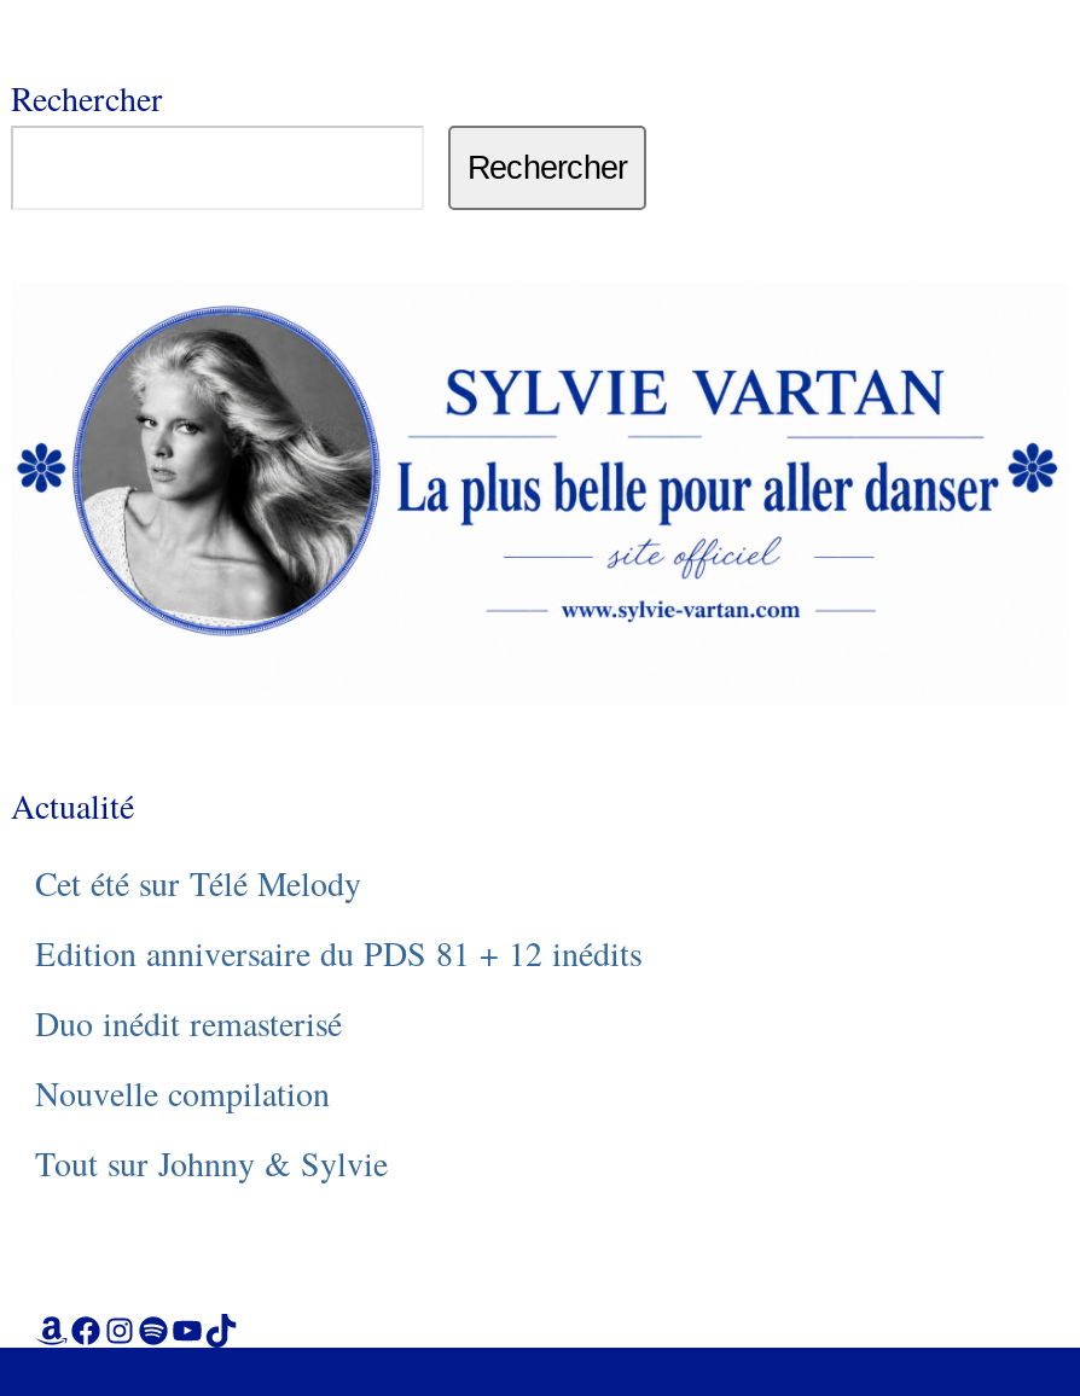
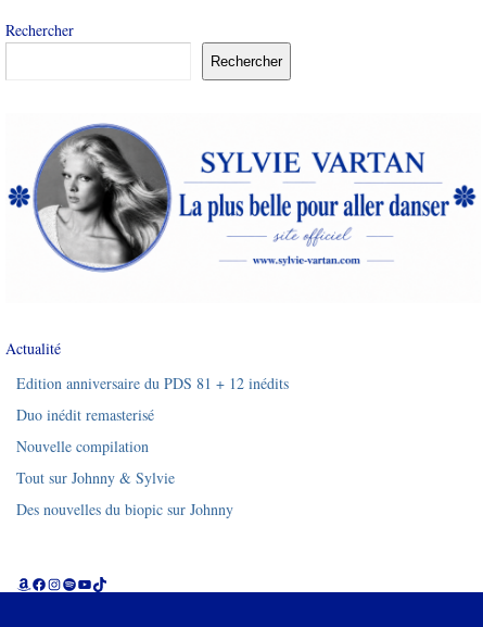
- Cet été sur Télé Melody

moved up: Edition anniversaire du PDS 81 + 12 inédits | Duo inédit remasterisé | Nouvelle compilation | Tout sur Johnny & Sylvie

+ Des nouvelles du biopic sur Johnny
